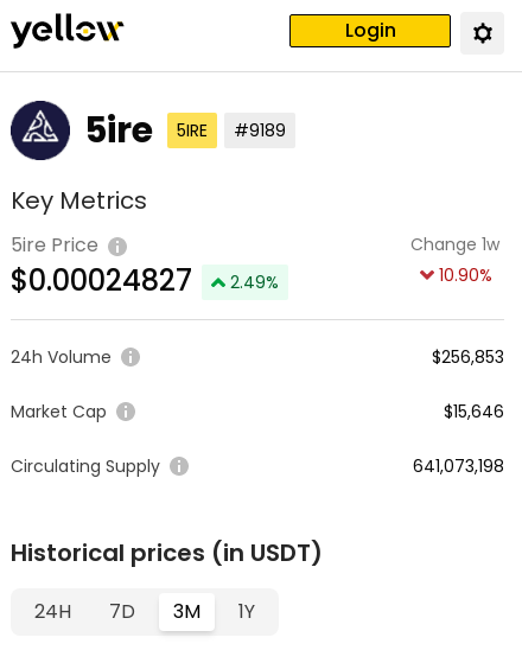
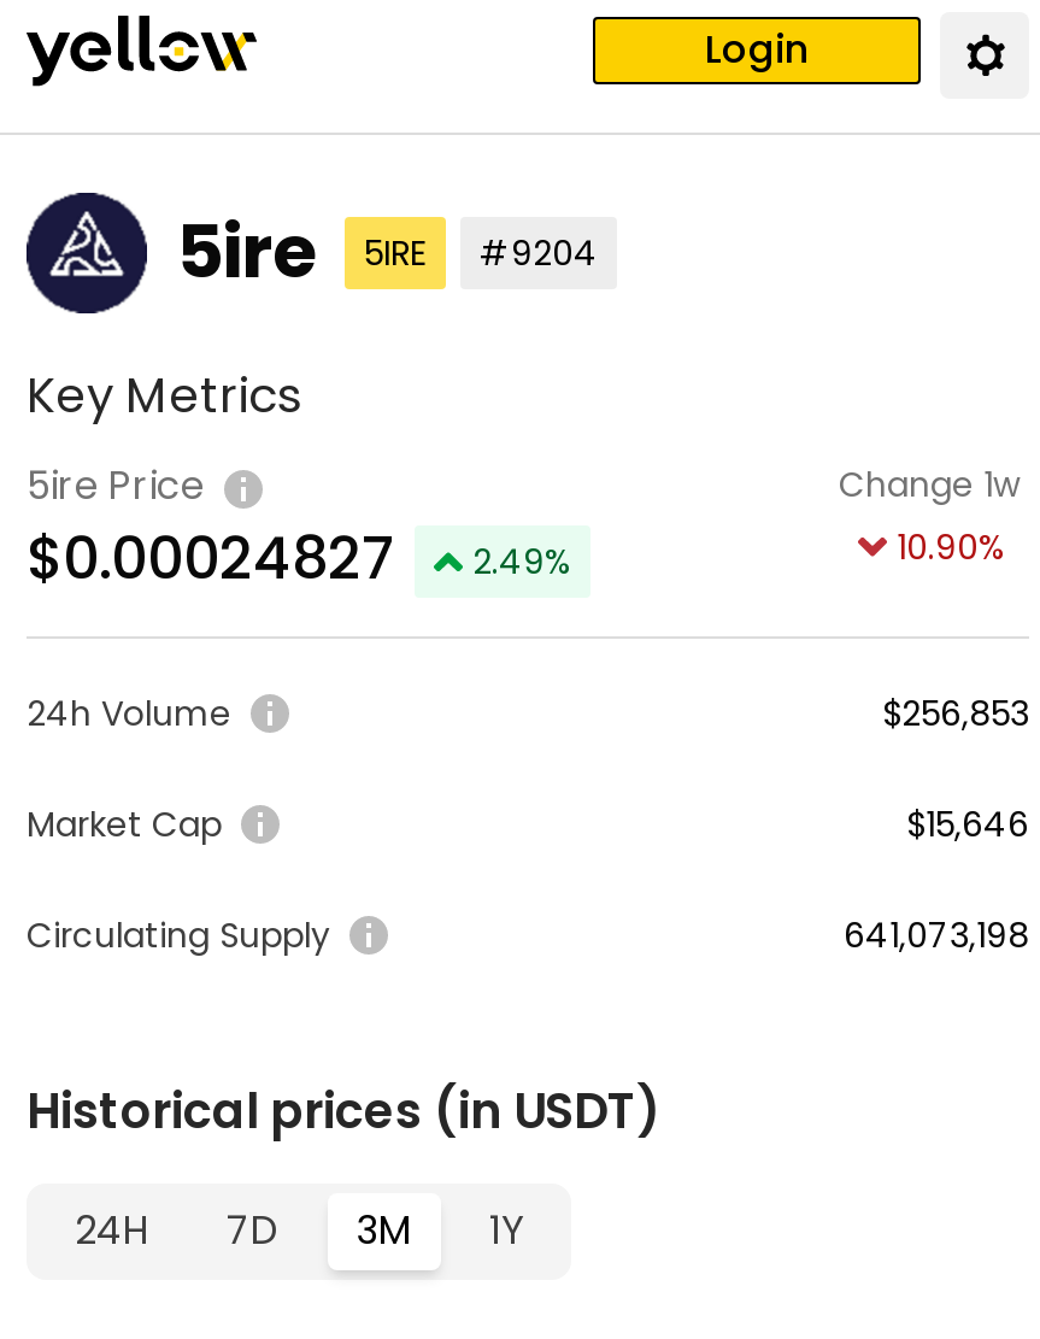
- #9189
+ #9204
